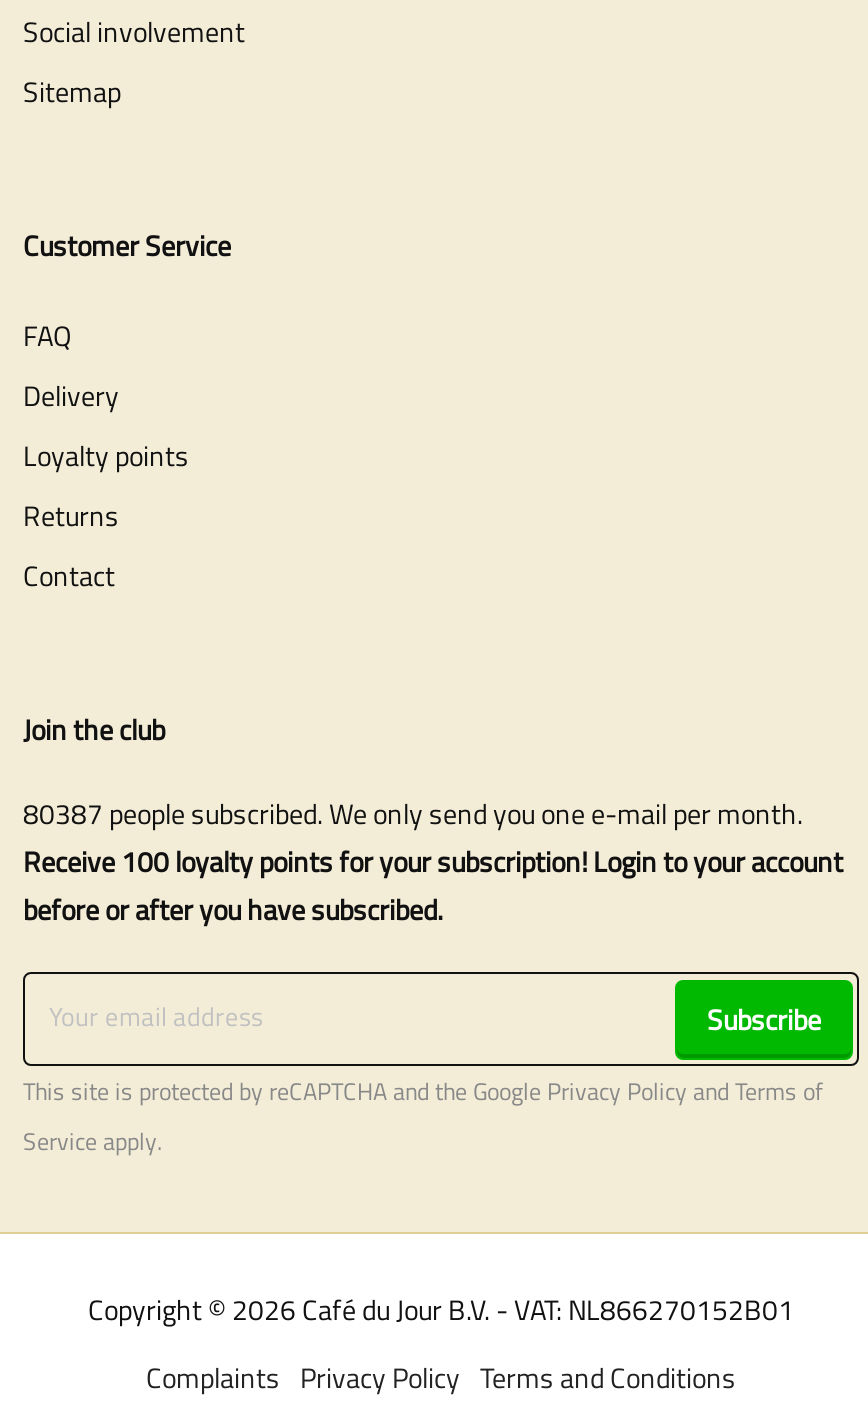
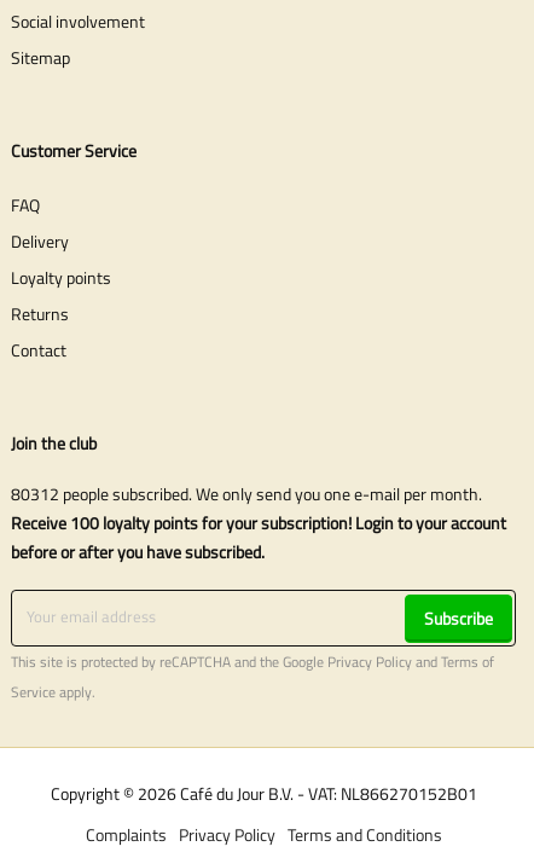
- 80387 people subscribed. We only send you one e-mail per month.
+ 80312 people subscribed. We only send you one e-mail per month.
